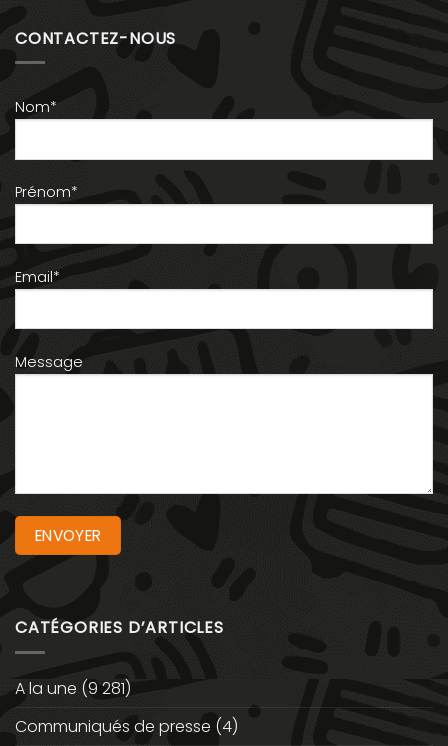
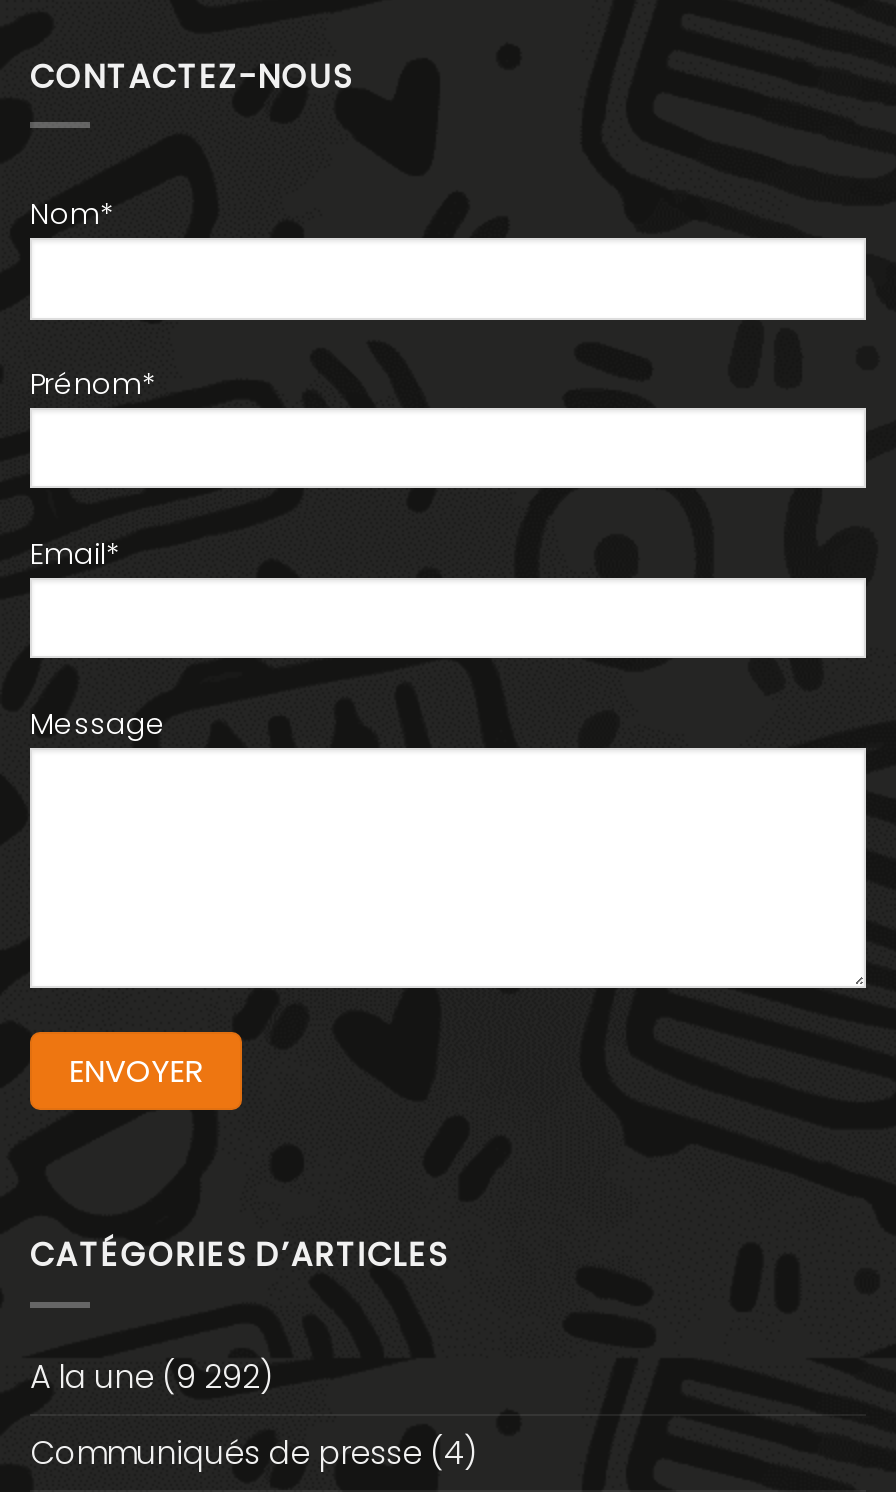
- A la une (9 281)
+ A la une (9 292)
